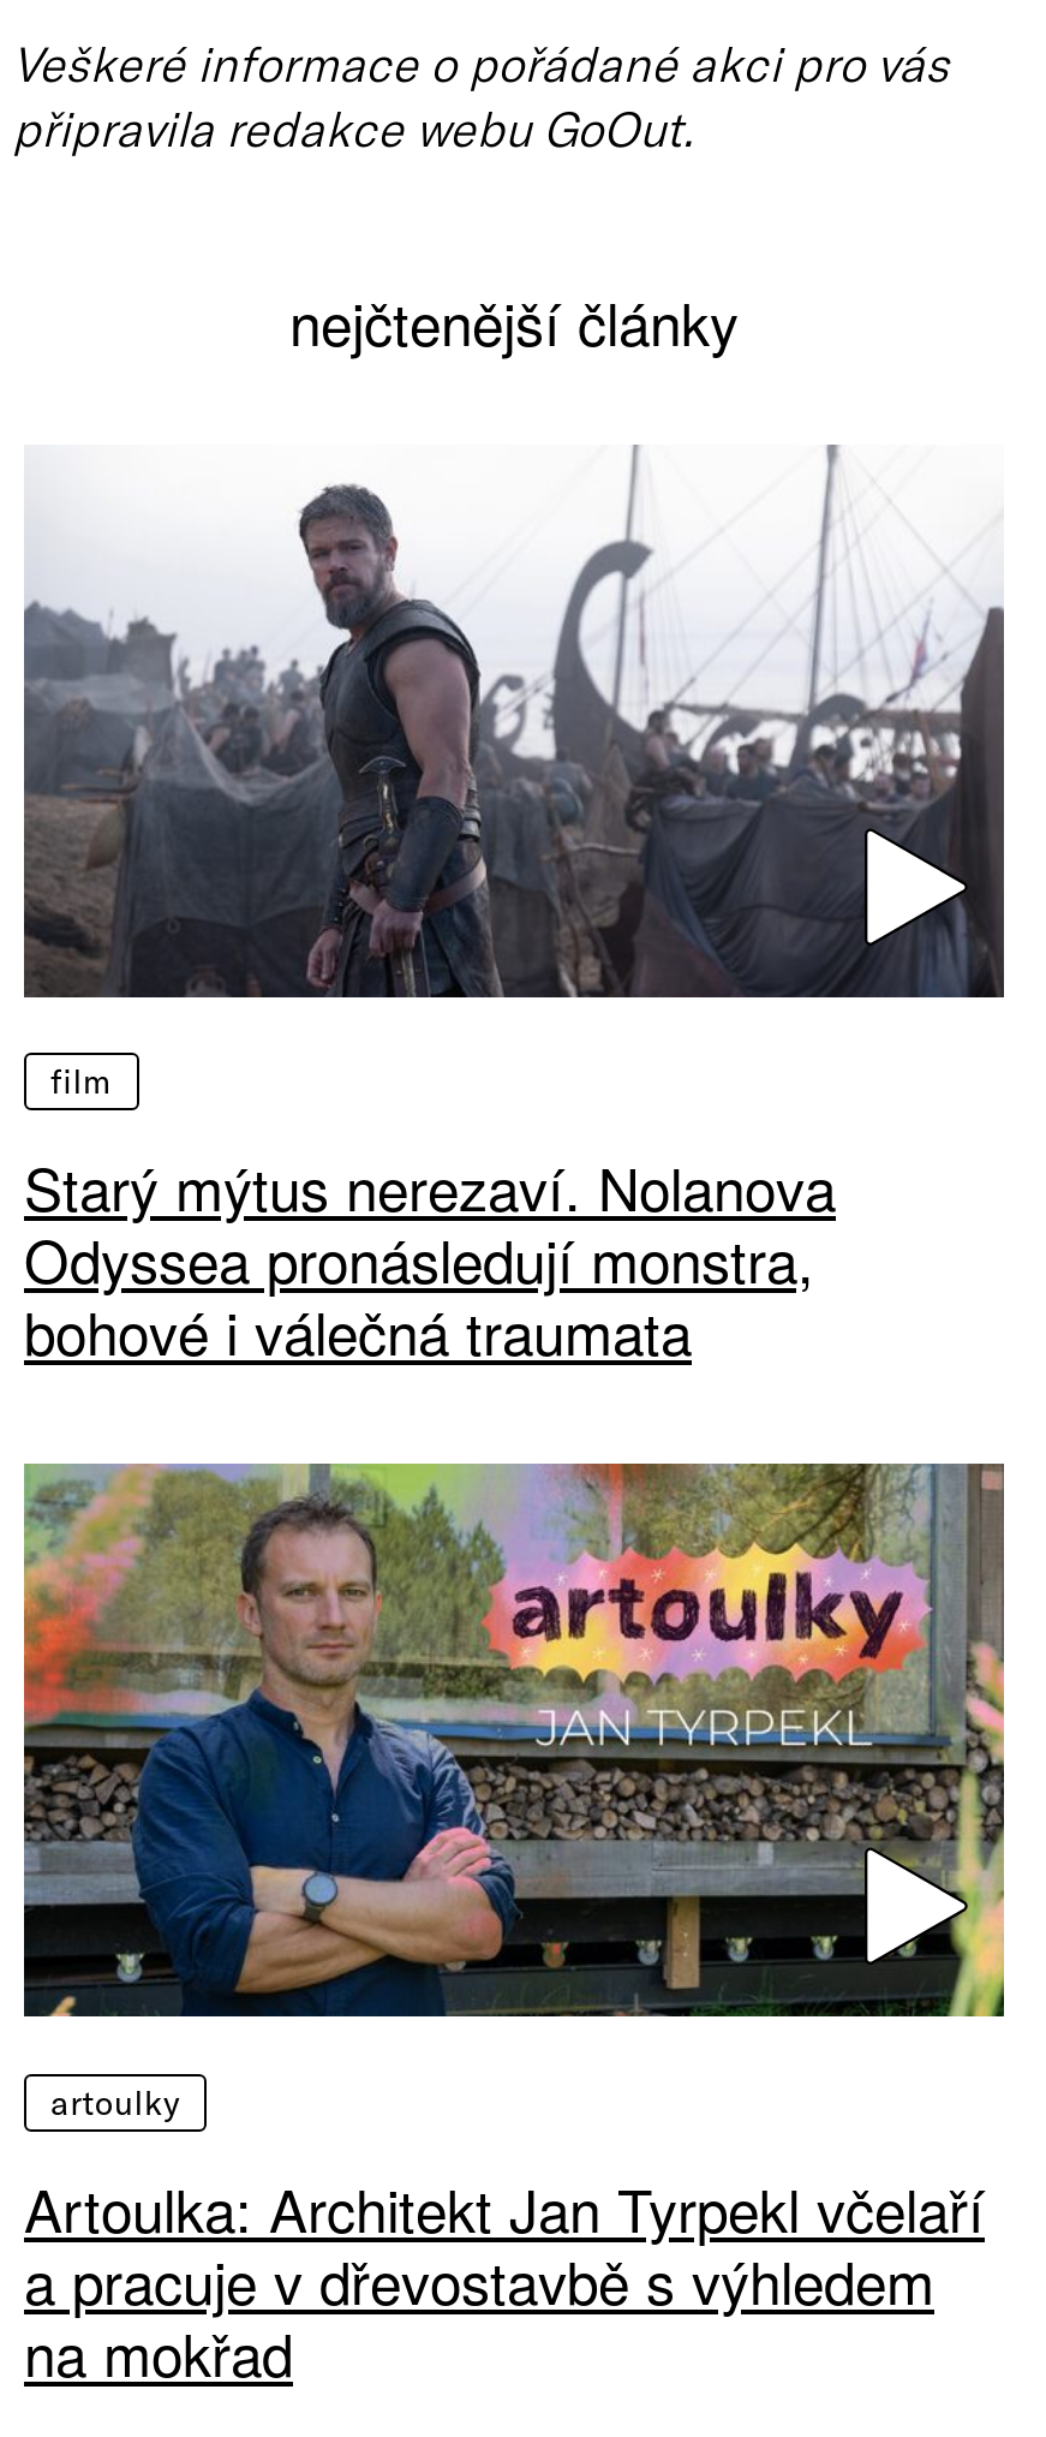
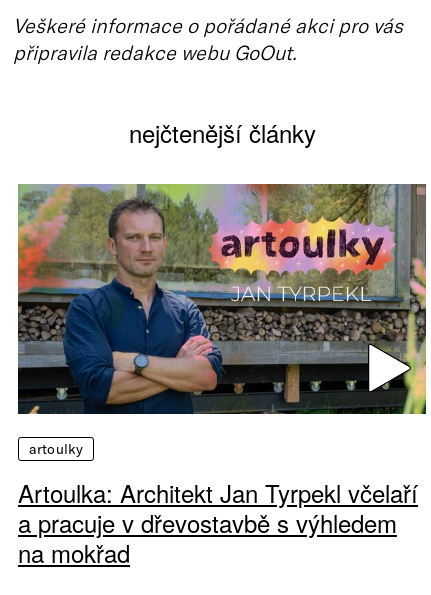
- [image]
- film
- Starý mýtus nerezaví. Nolanova
- Odyssea pronásledují monstra,
- bohové i válečná traumata
